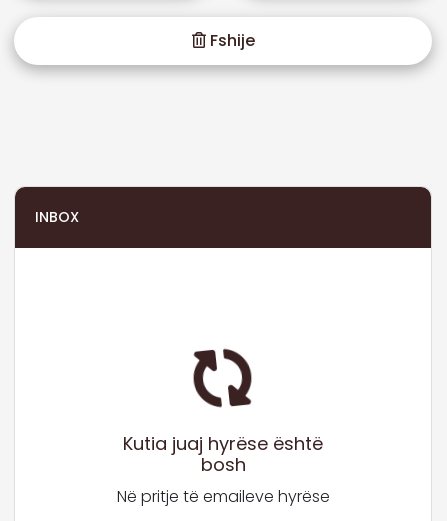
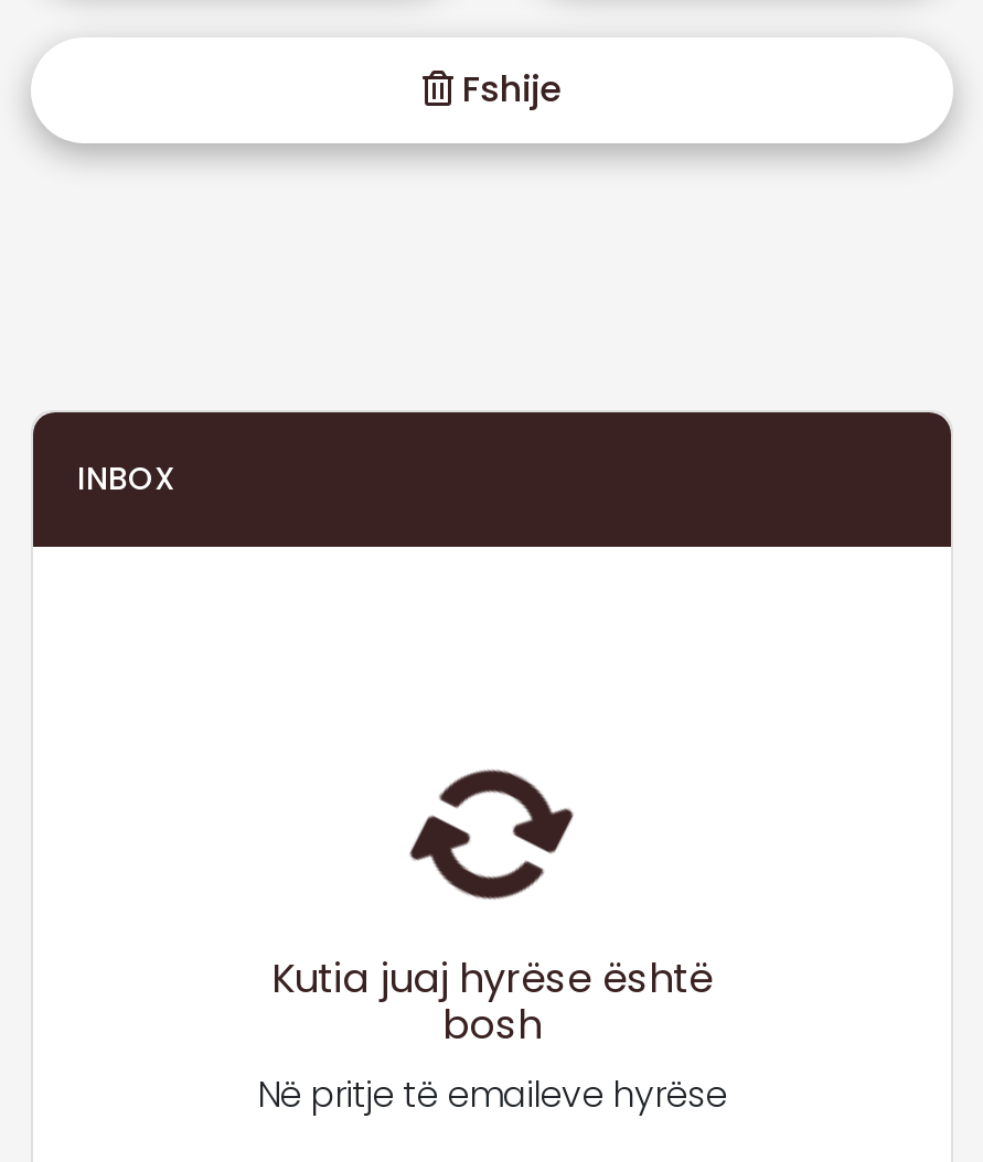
- [image]
+ [image]
